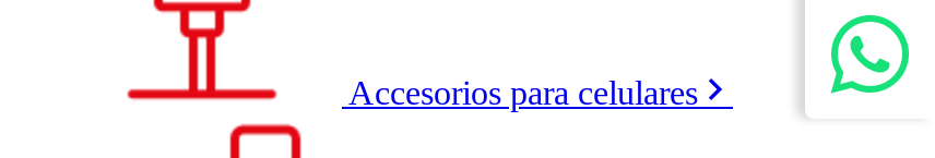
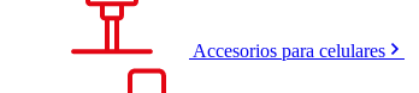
- [image]
